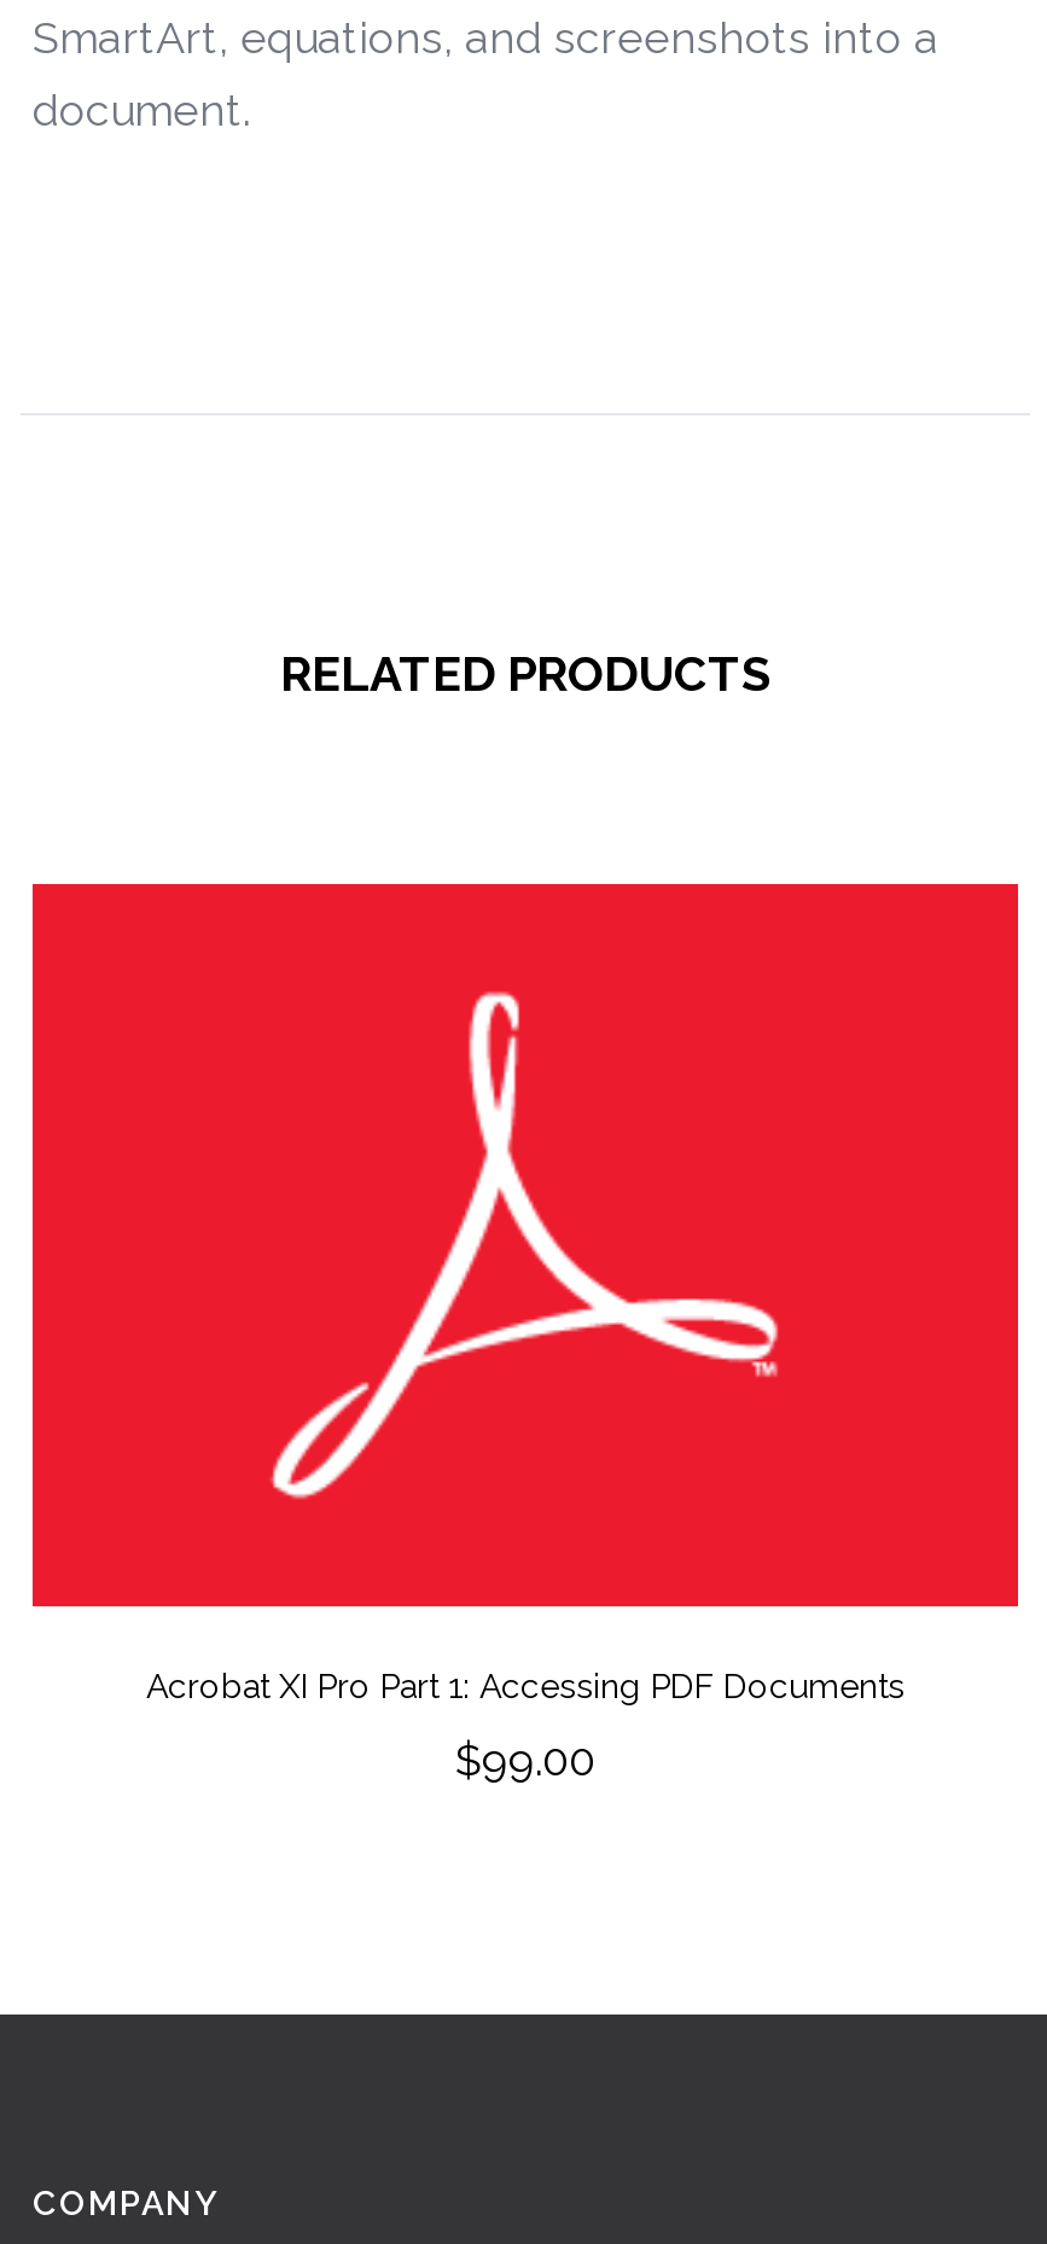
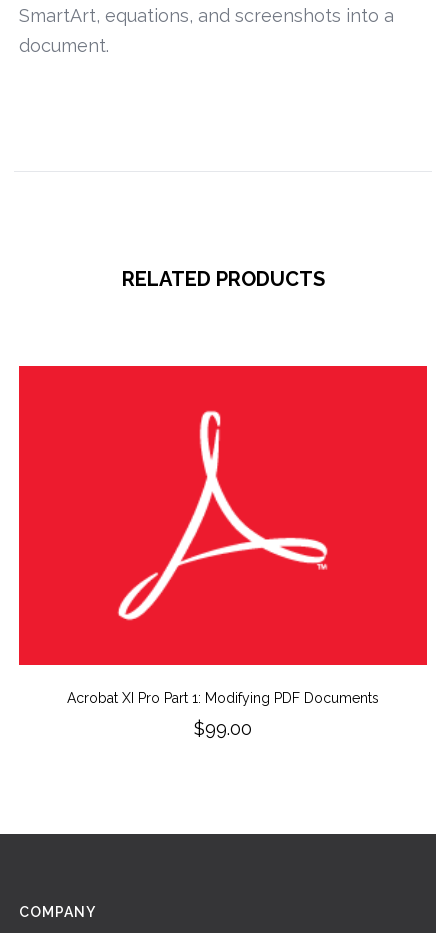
- Acrobat XI Pro Part 1: Accessing PDF Documents
+ Acrobat XI Pro Part 1: Modifying PDF Documents
